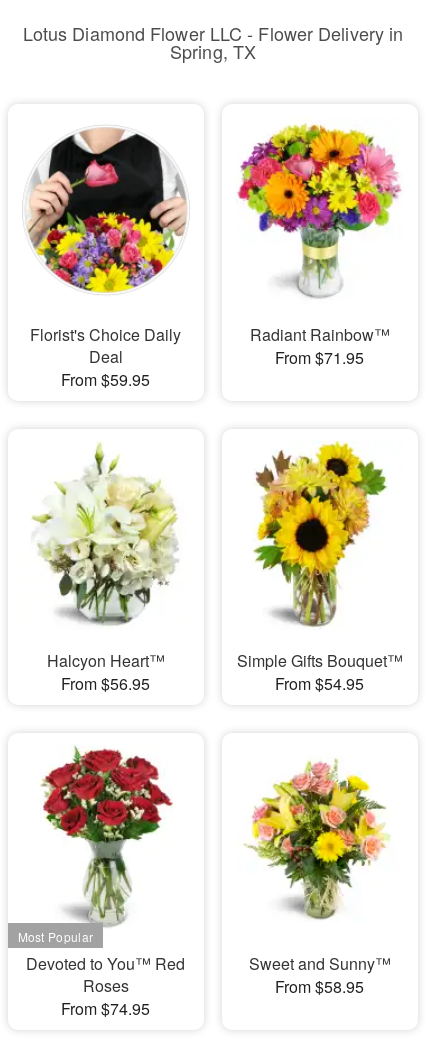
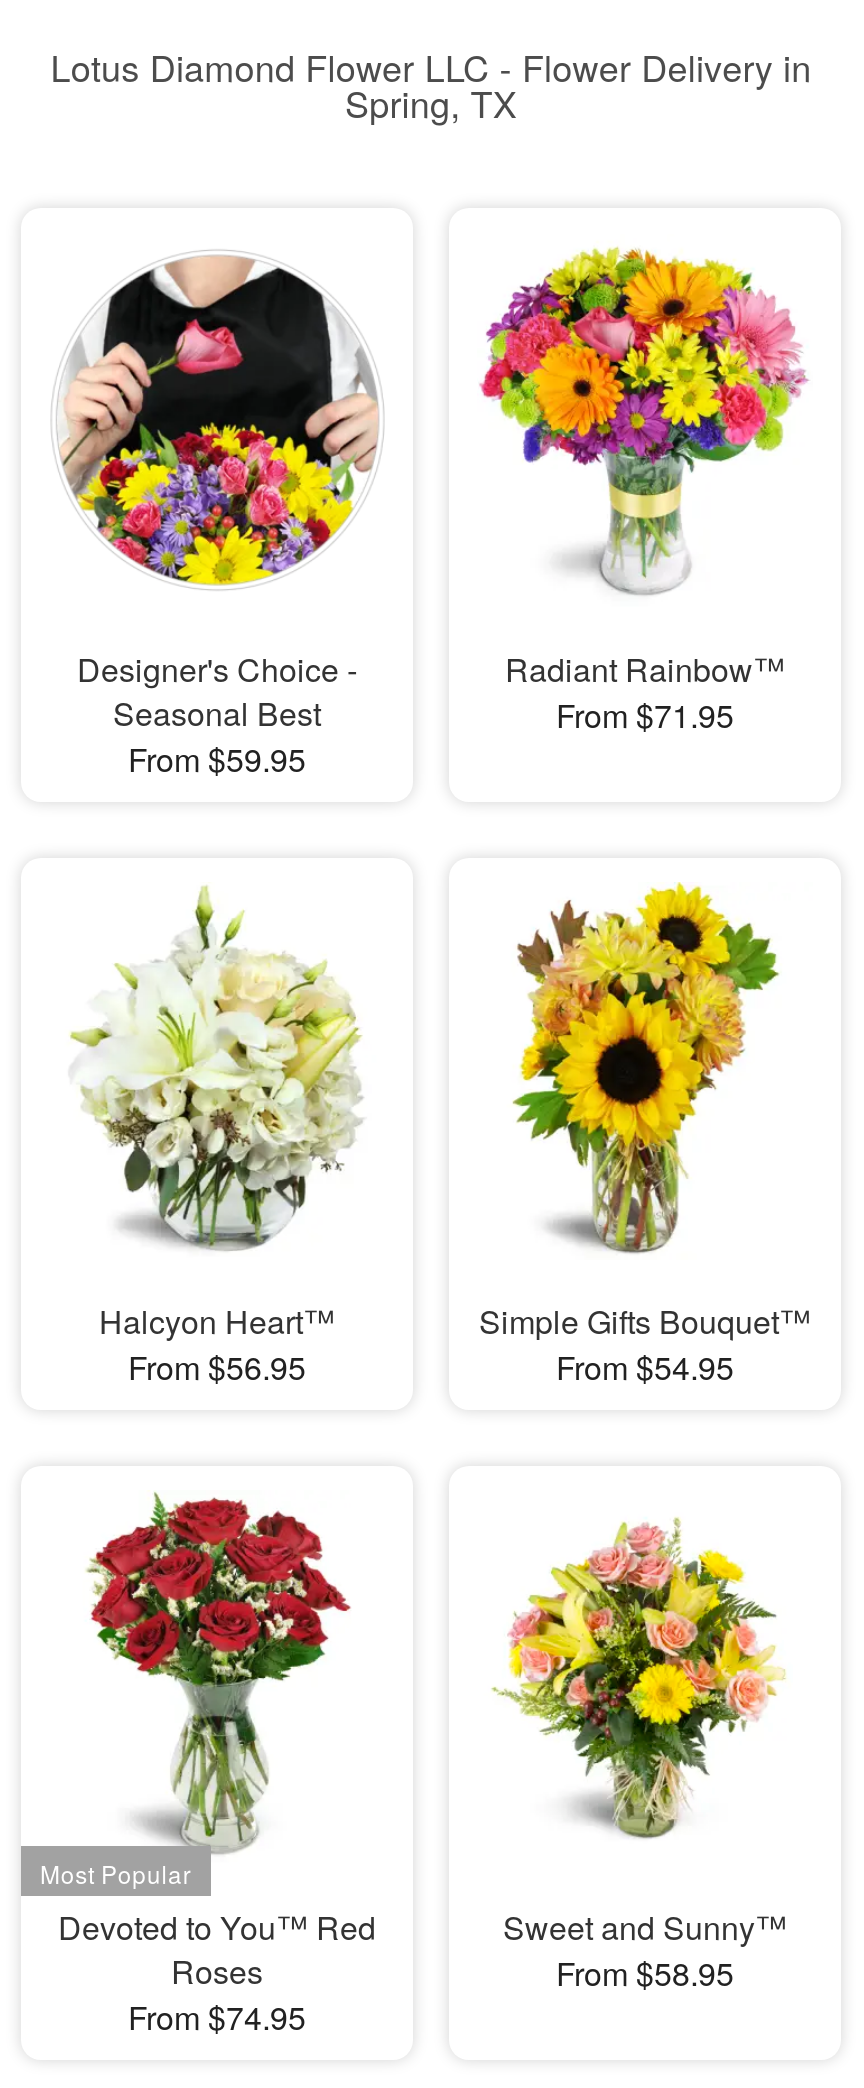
- Florist's Choice Daily
- Deal
+ Designer's Choice -
+ Seasonal Best
